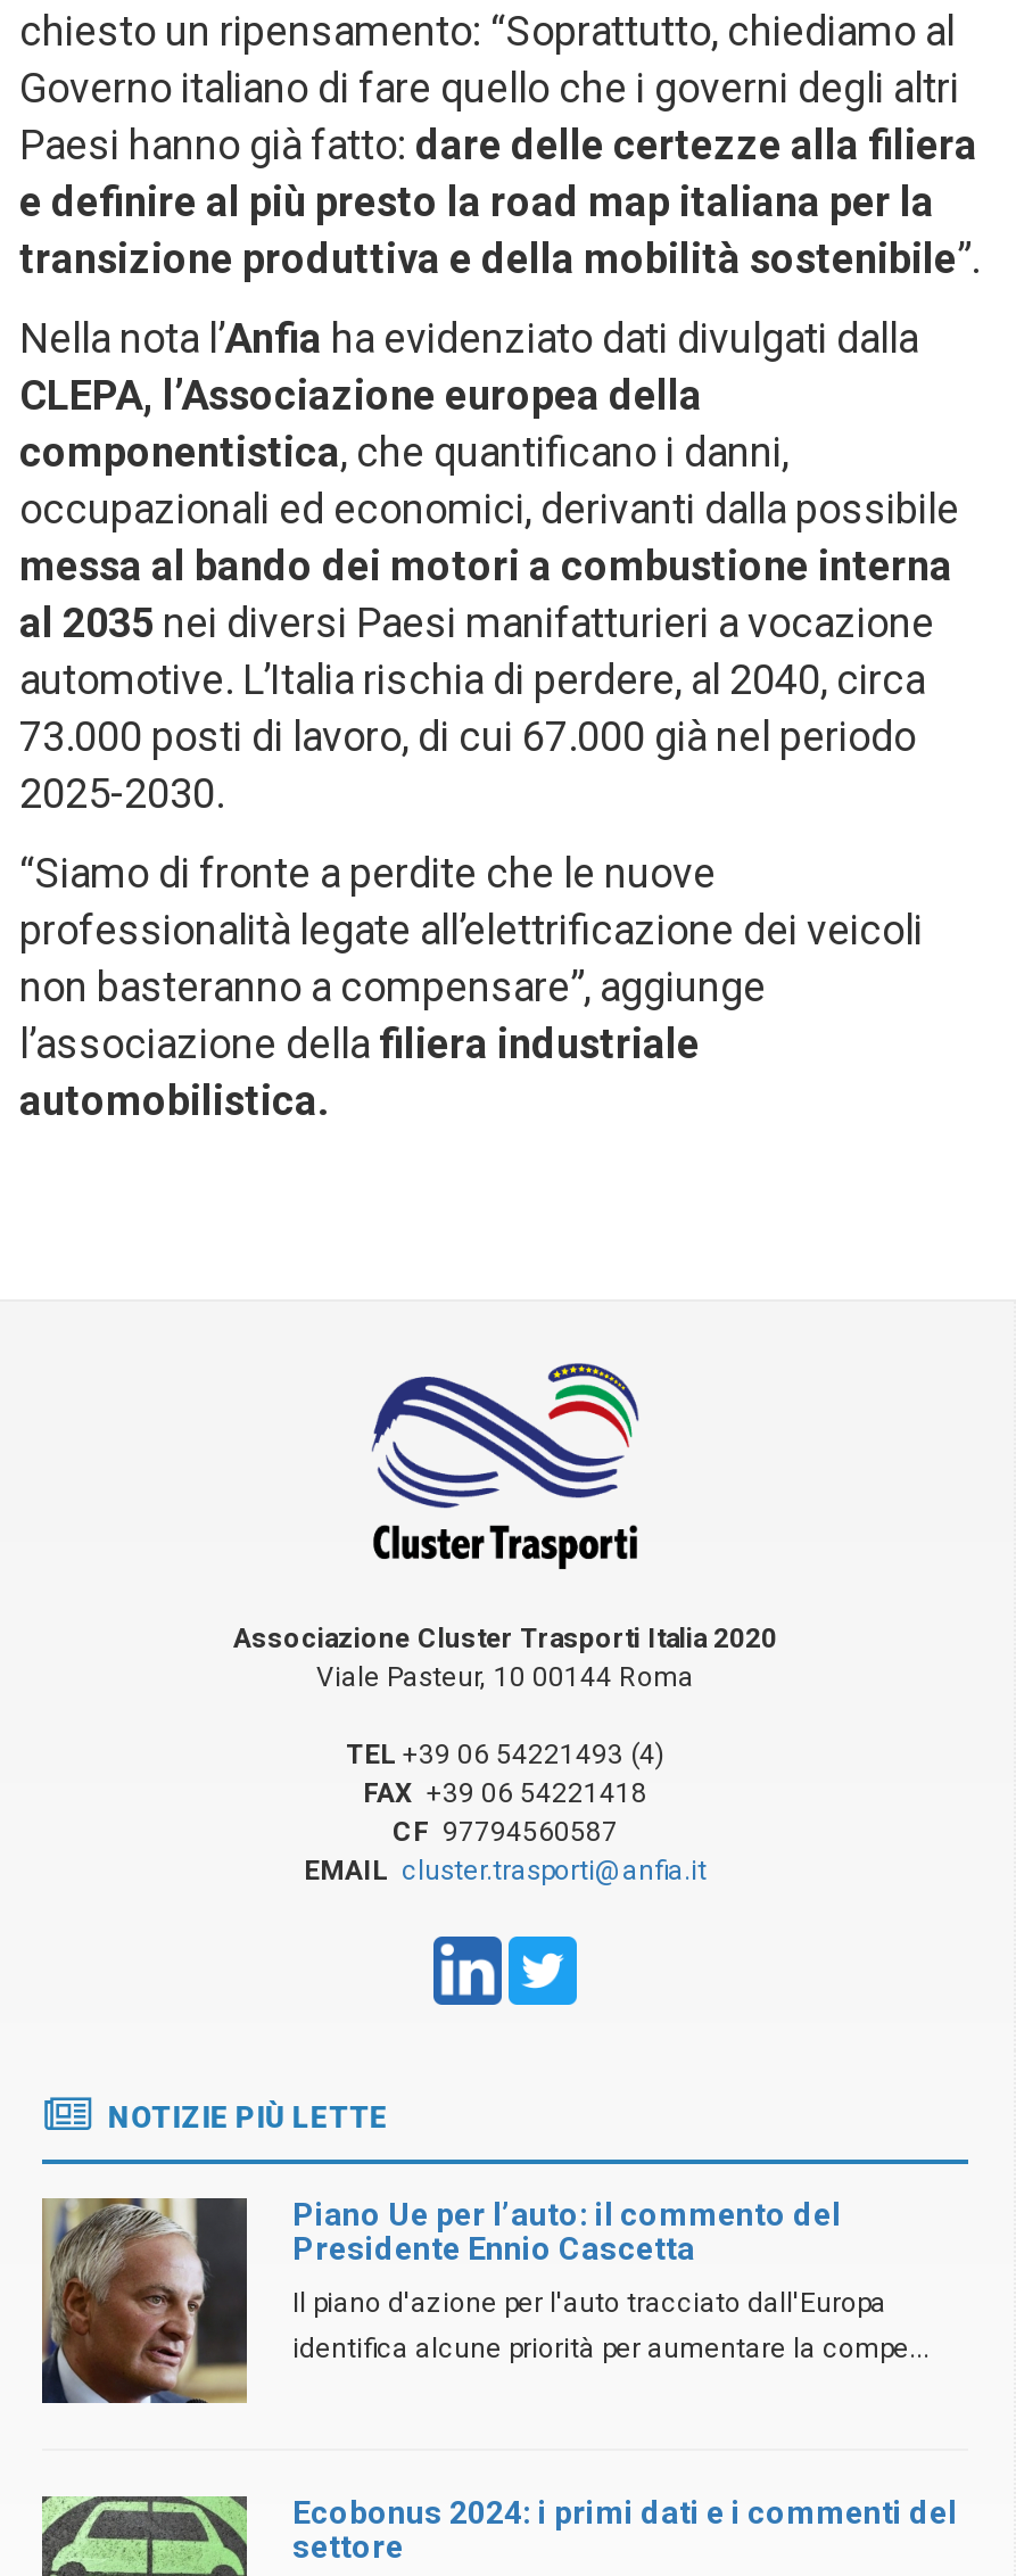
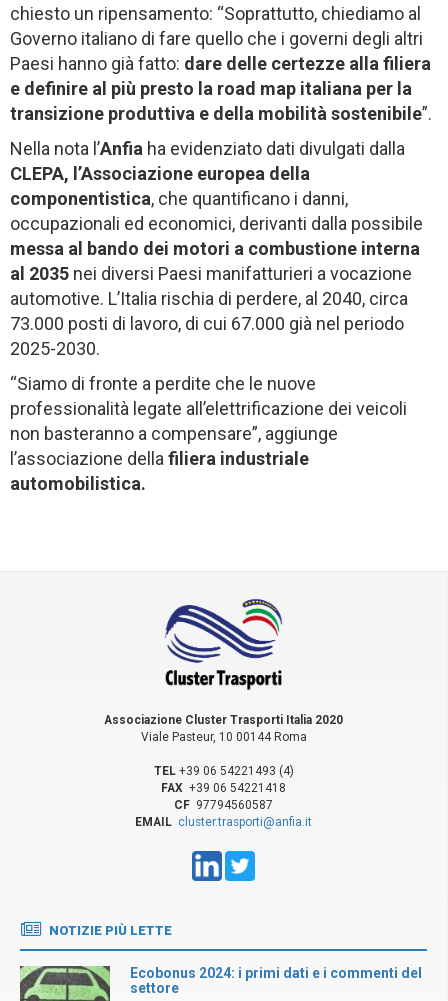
- [image]
- Piano Ue per l’auto: il commento del
- Presidente Ennio Cascetta
- Il piano d'azione per l'auto tracciato dall'Europa
- identifica alcune priorità per aumentare la compe...
